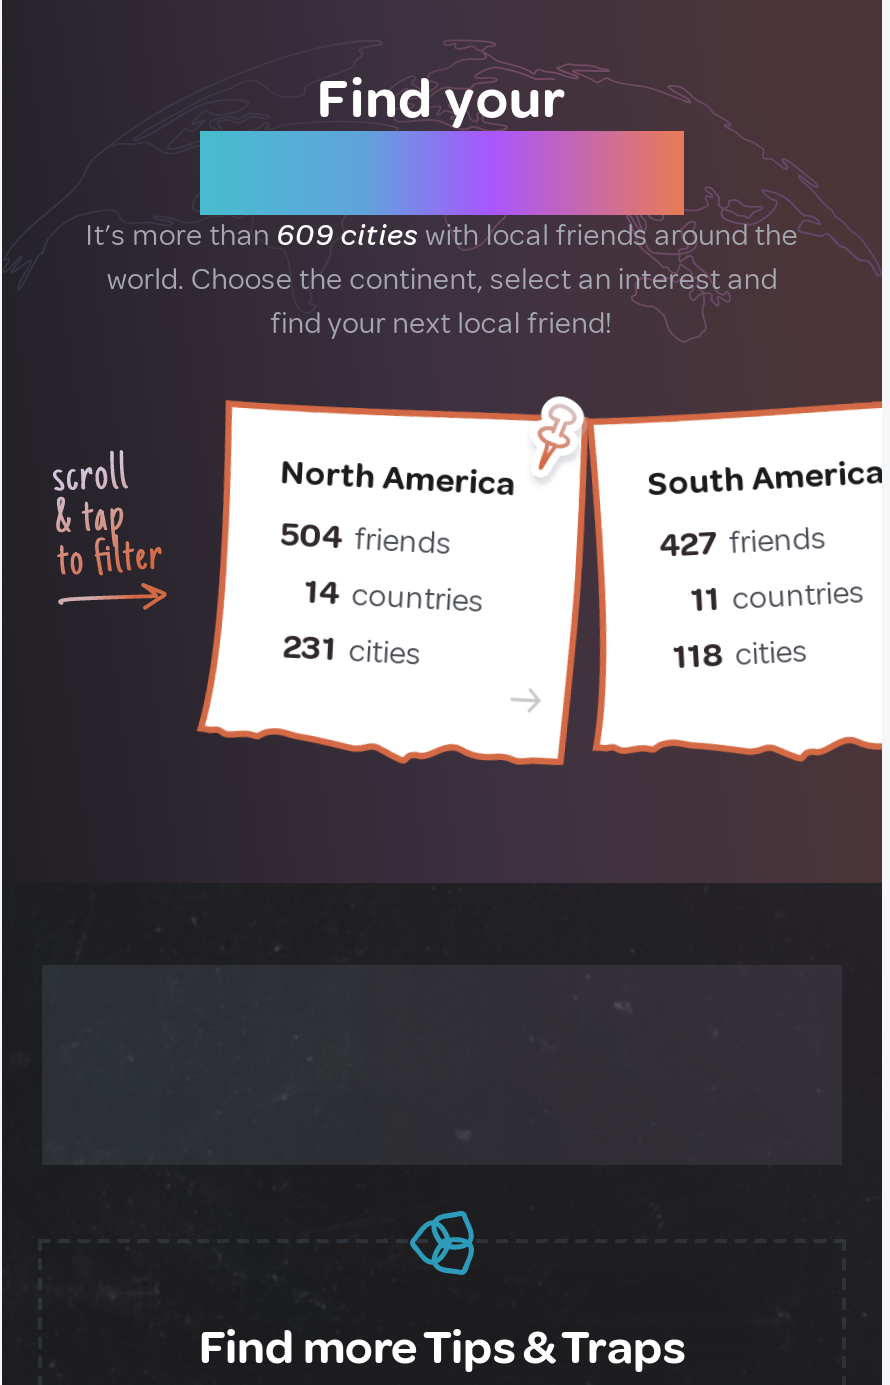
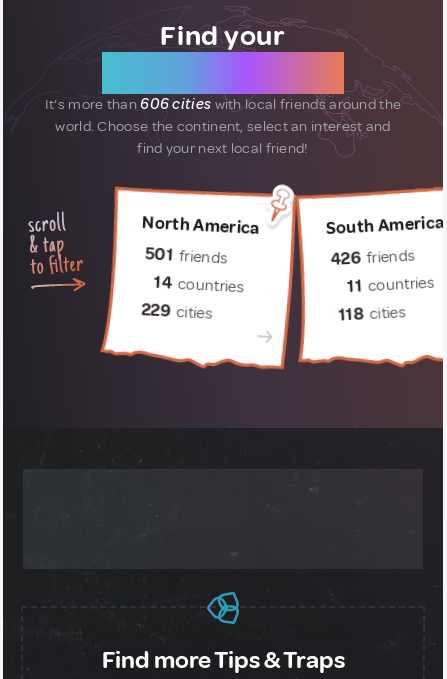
- It’s more than 609 cities with local friends around the
+ It’s more than 606 cities with local friends around the

- 504 friends
+ 501 friends

- 427 friends
+ 426 friends

- 231 cities
+ 229 cities
